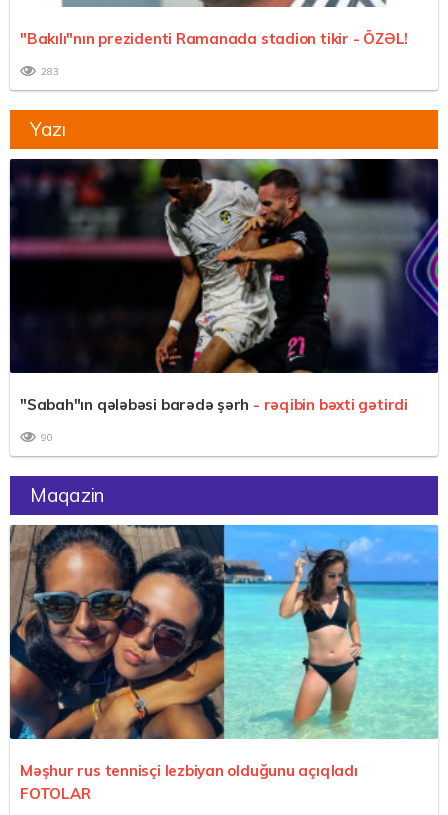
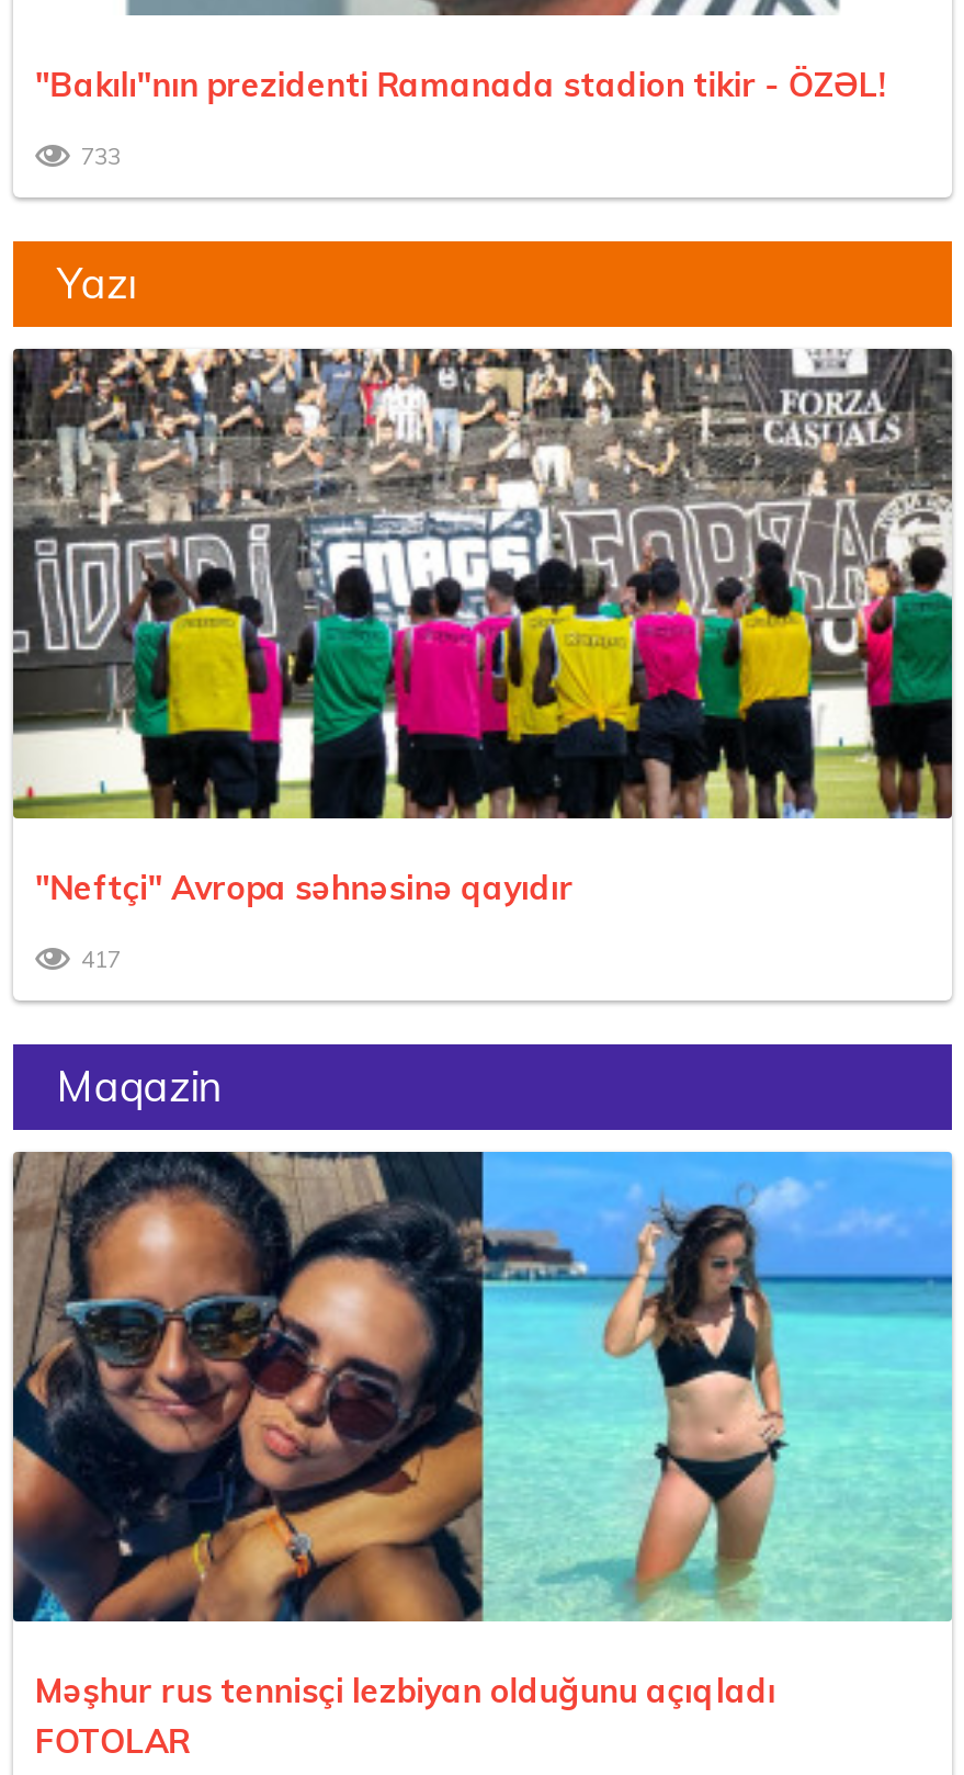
- 283
+ 733

- [image]
- "Sabah"ın qələbəsi barədə şərh - rəqibin bəxti gətirdi
+ [image]
+ "Neftçi" Avropa səhnəsinə qayıdır

- 90
+ 417
